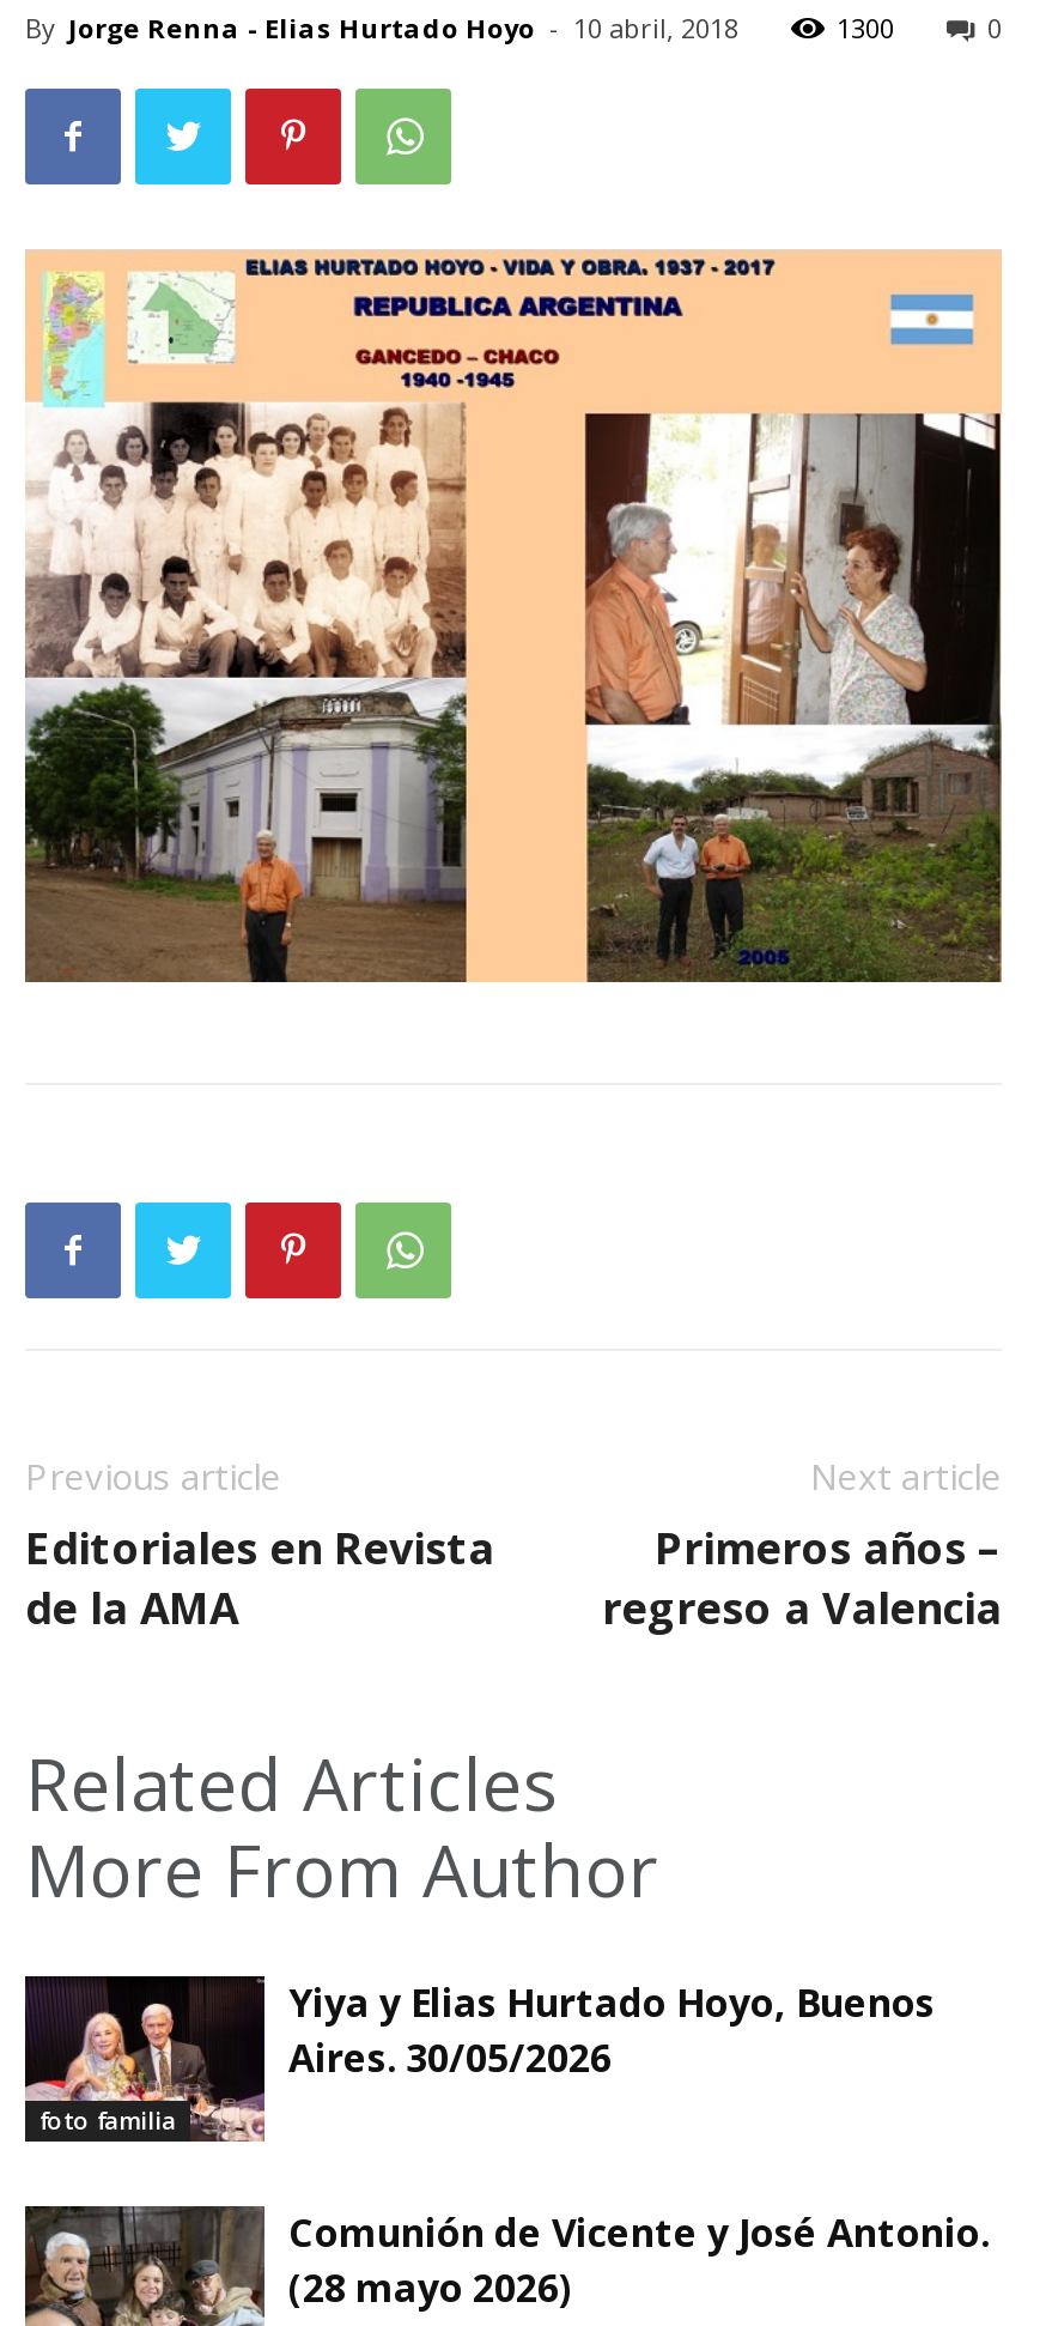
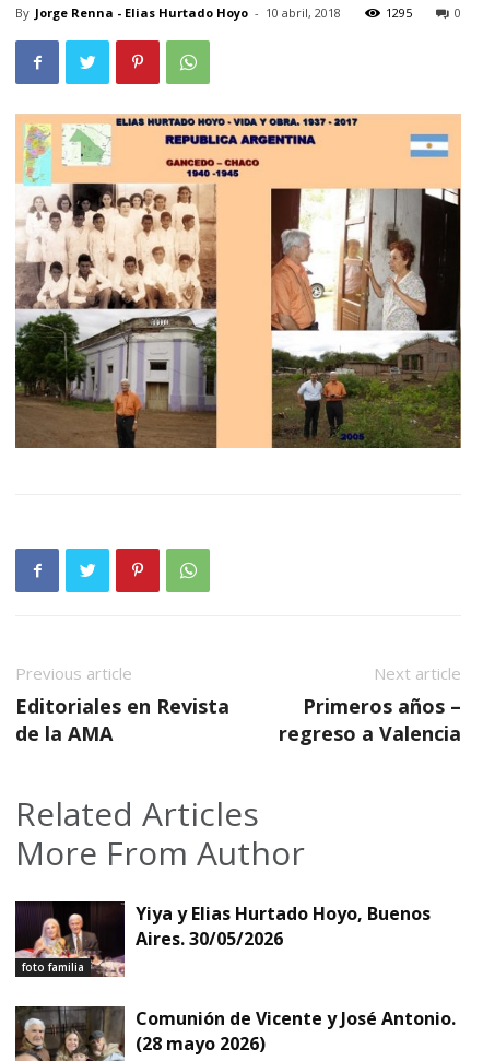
- 1300
+ 1295
